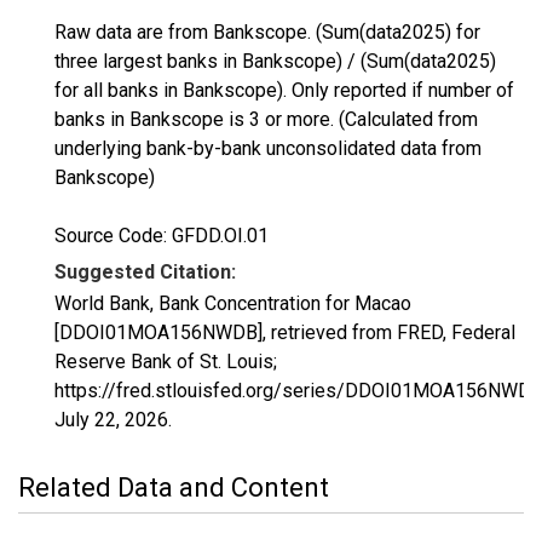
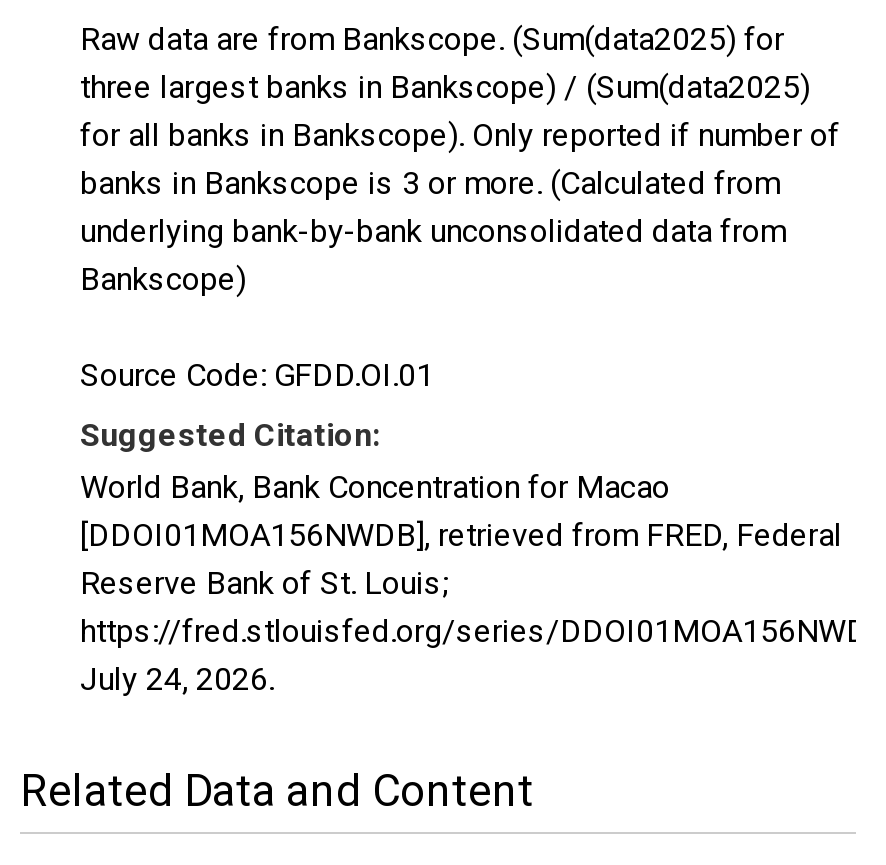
- July 22, 2026.
+ July 24, 2026.
